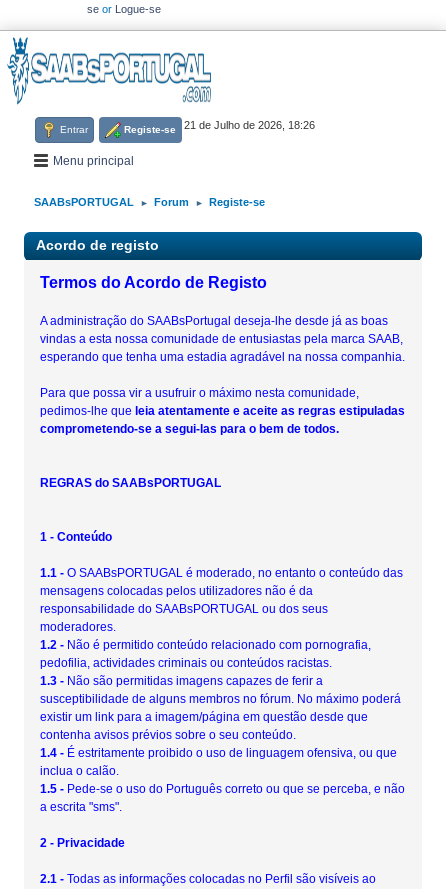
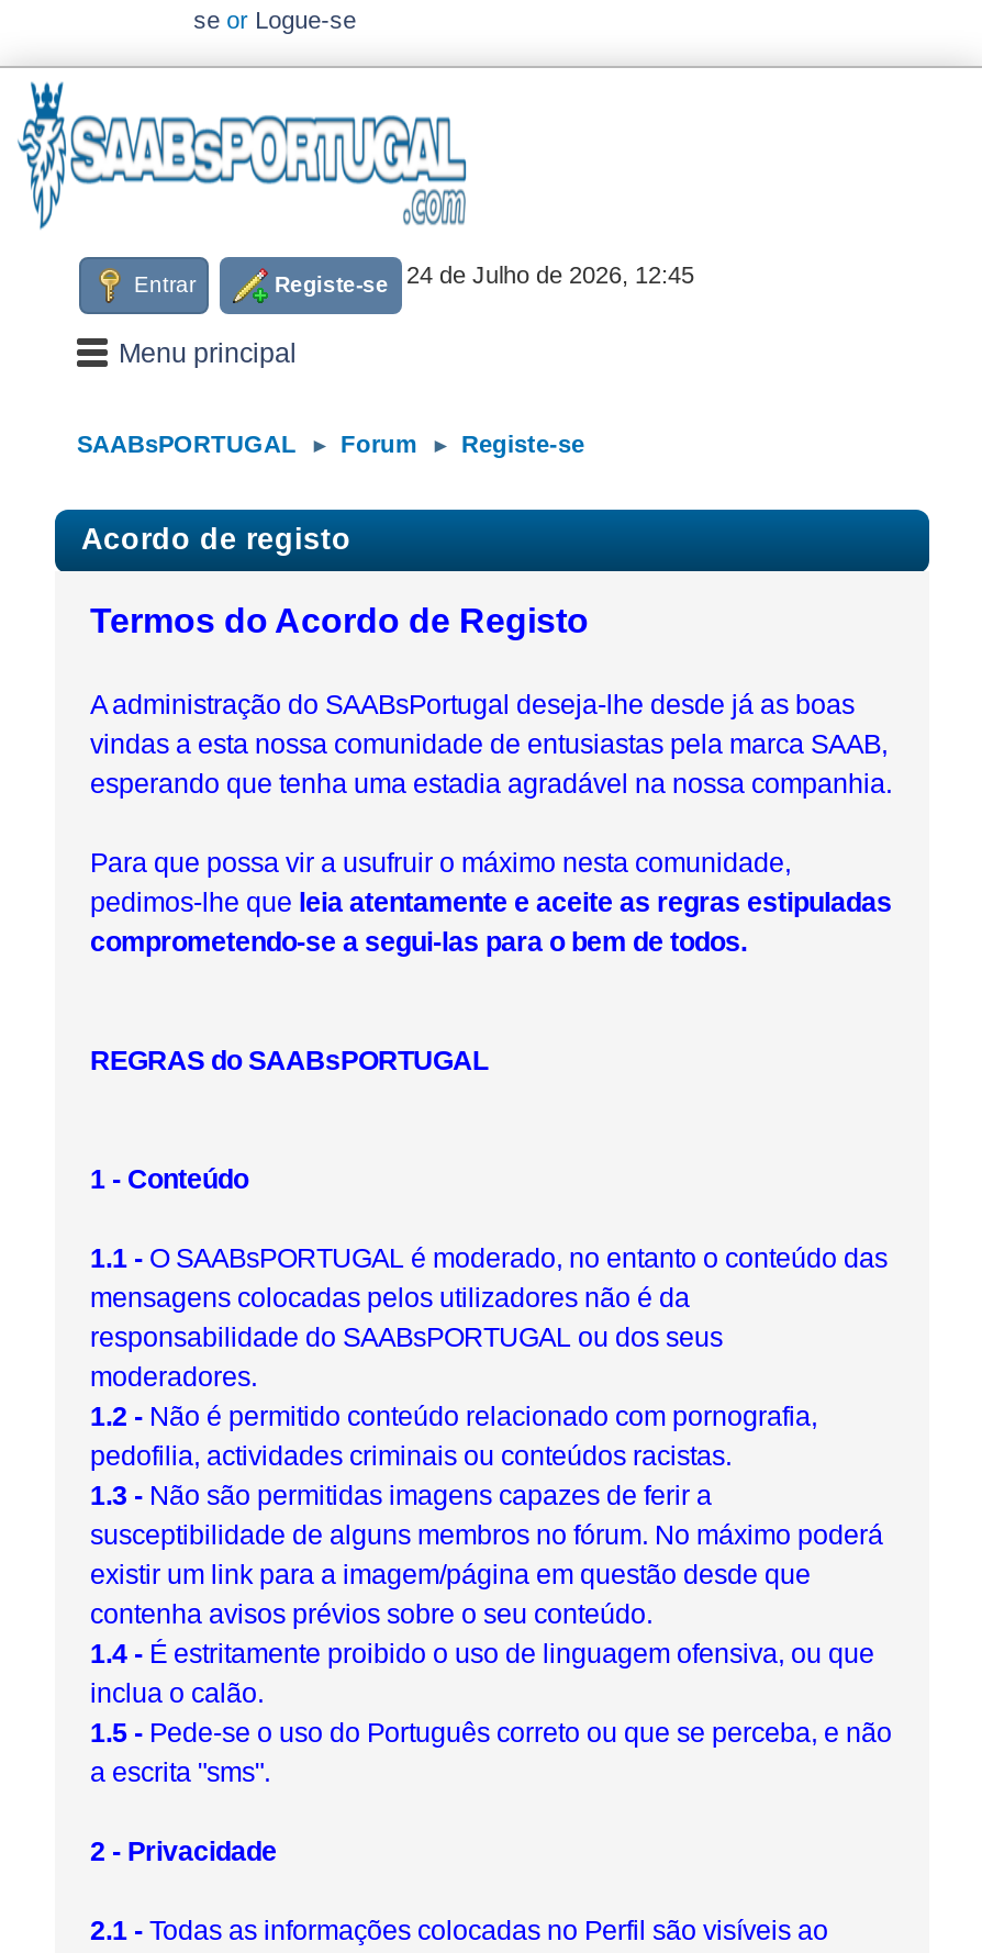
- Registe-se 21 de Julho de 2026, 18:26
+ Registe-se 24 de Julho de 2026, 12:45
